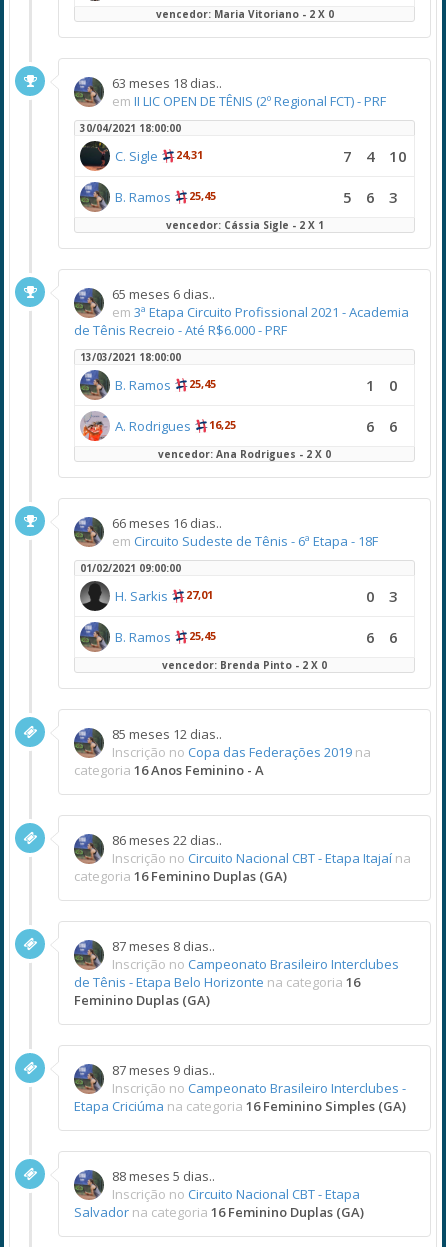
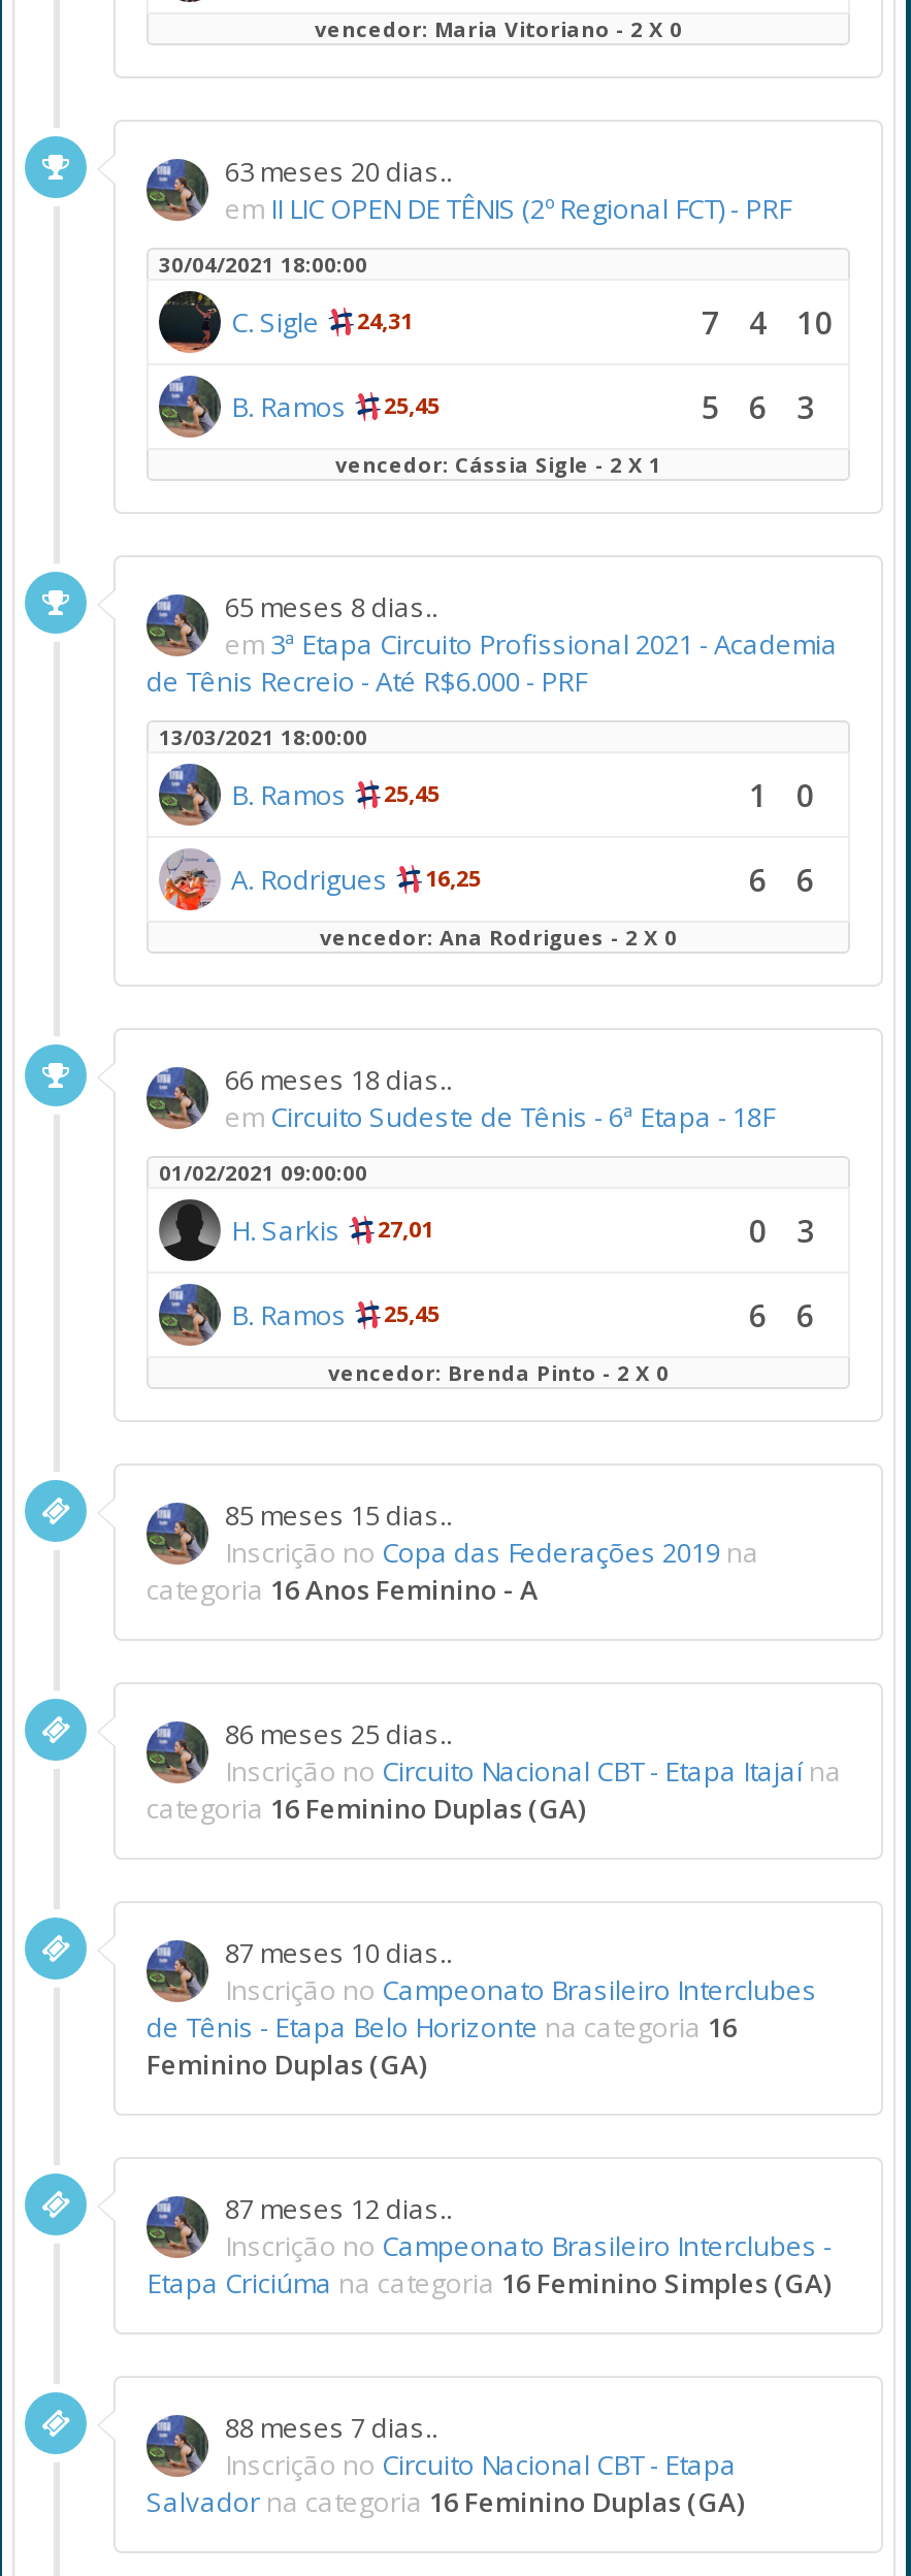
- 63 meses 18 dias..
+ 63 meses 20 dias..

- 65 meses 6 dias..
+ 65 meses 8 dias..

- 66 meses 16 dias..
+ 66 meses 18 dias..

- 85 meses 12 dias..
+ 85 meses 15 dias..

- 86 meses 22 dias..
+ 86 meses 25 dias..

- 87 meses 8 dias..
+ 87 meses 10 dias..

- 87 meses 9 dias..
+ 87 meses 12 dias..

- 88 meses 5 dias..
+ 88 meses 7 dias..
